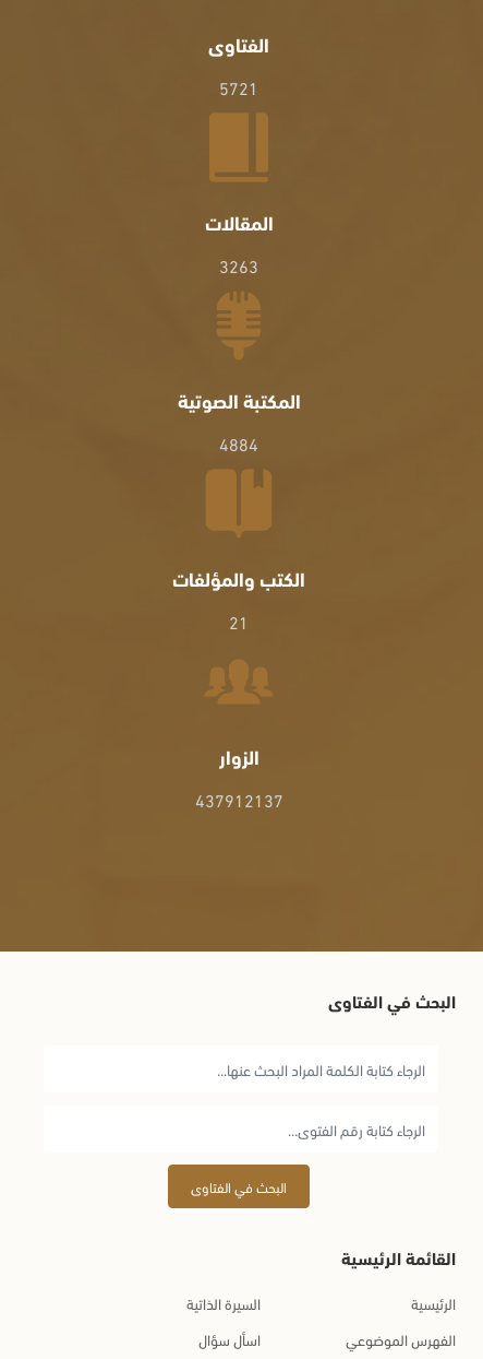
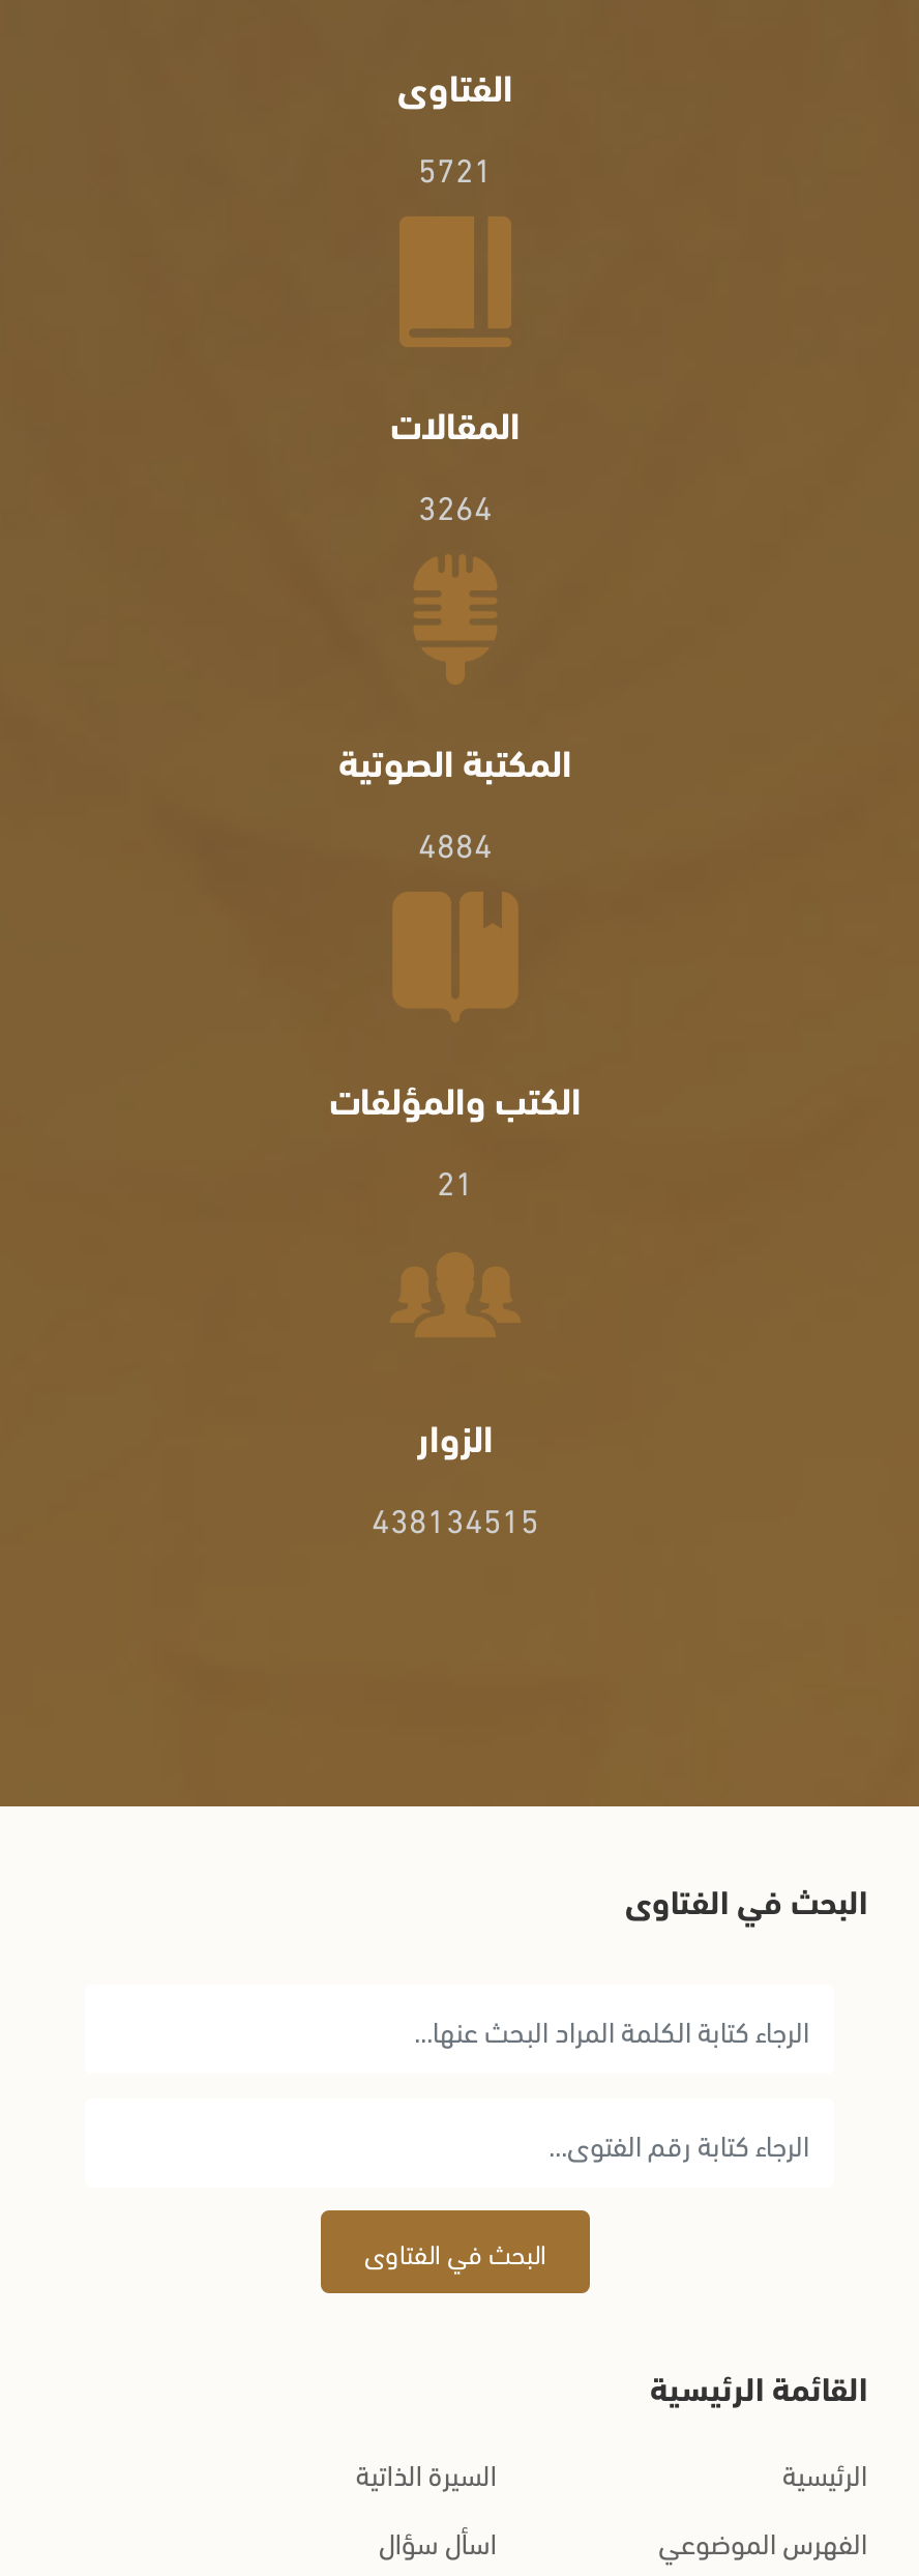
- 3263
+ 3264

- 437912137
+ 438134515
